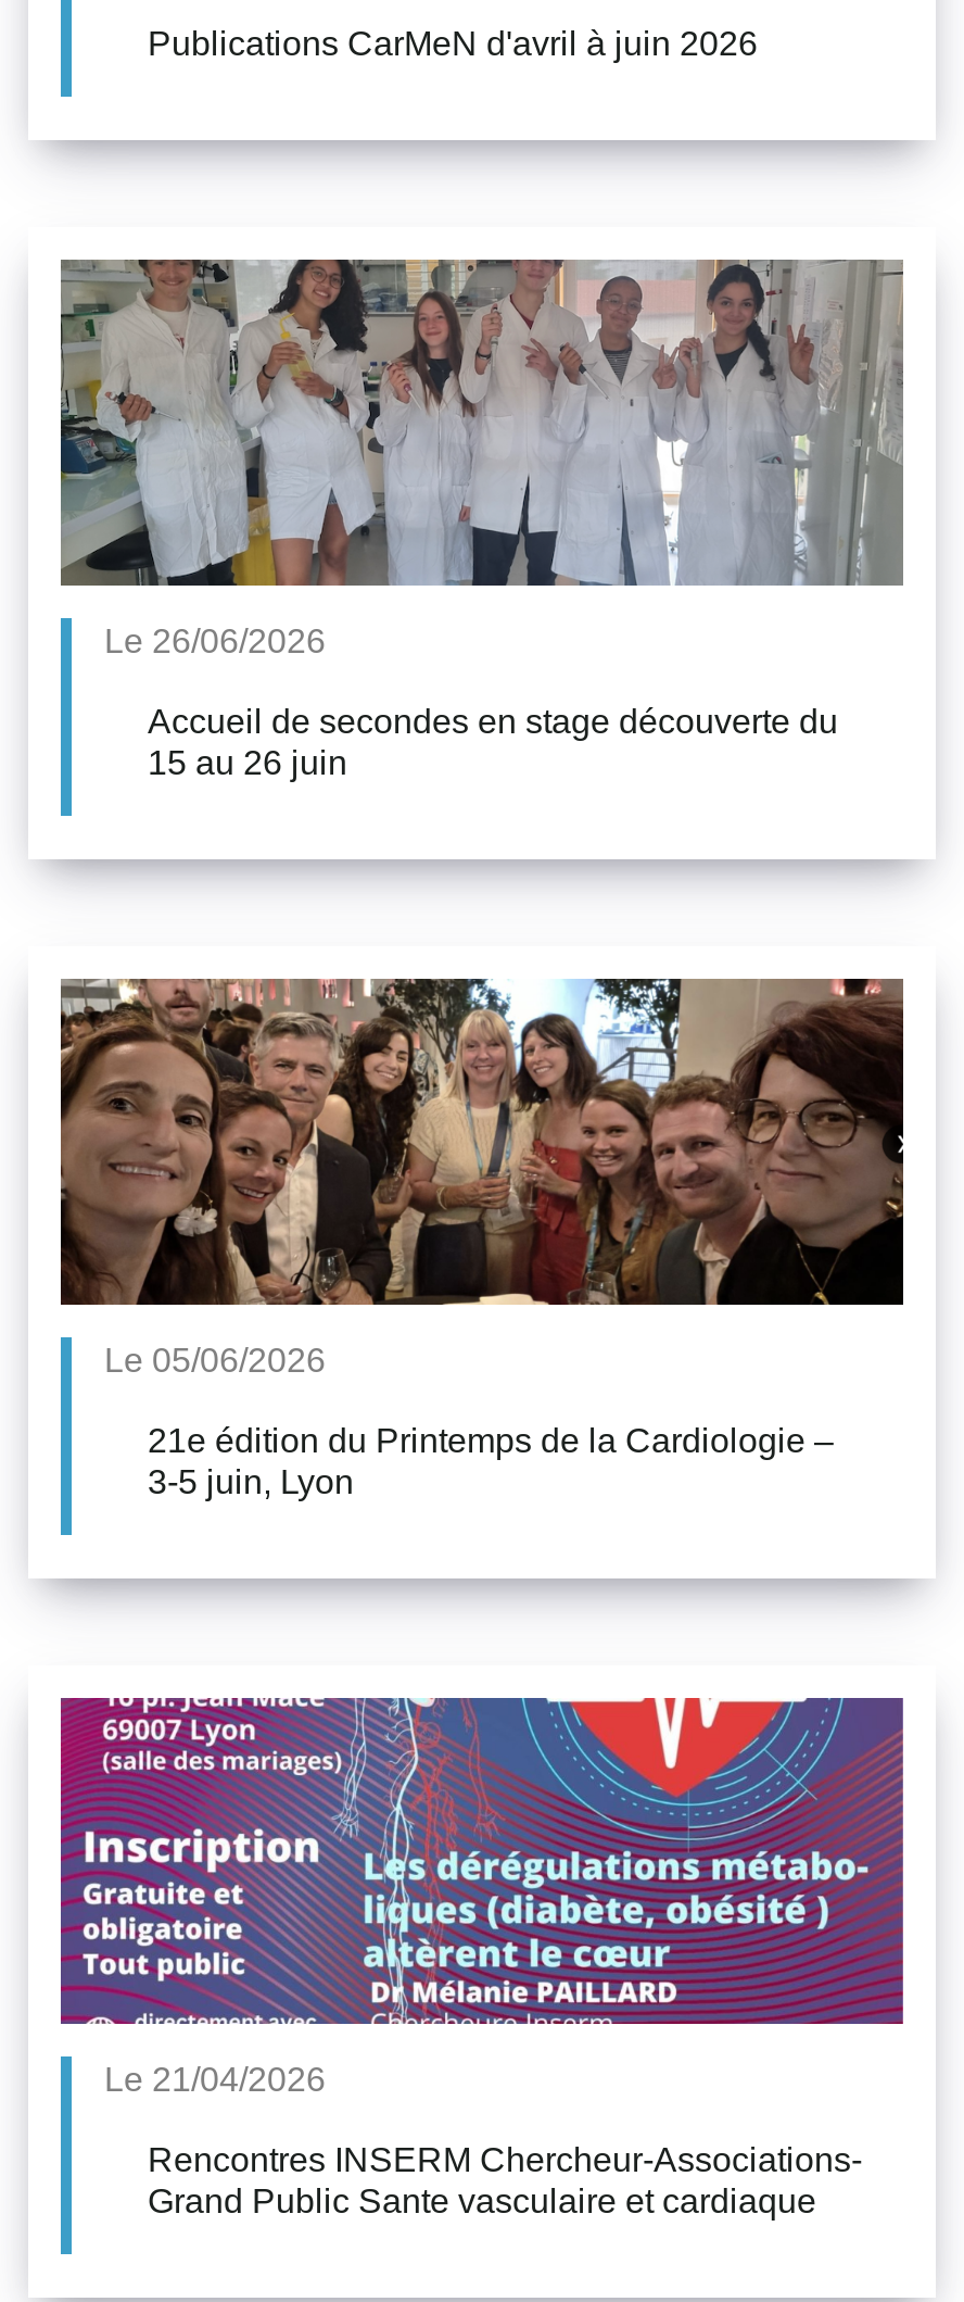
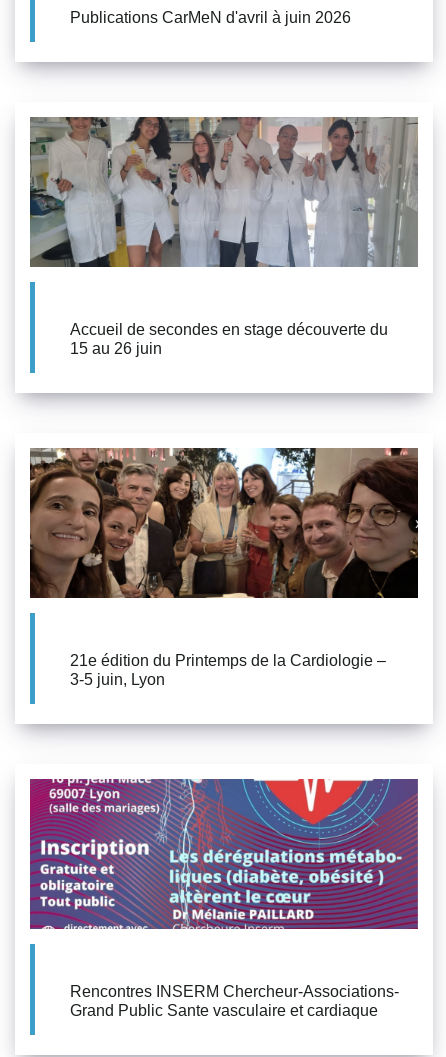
- Le 26/06/2026

- Le 05/06/2026

- Le 21/04/2026
